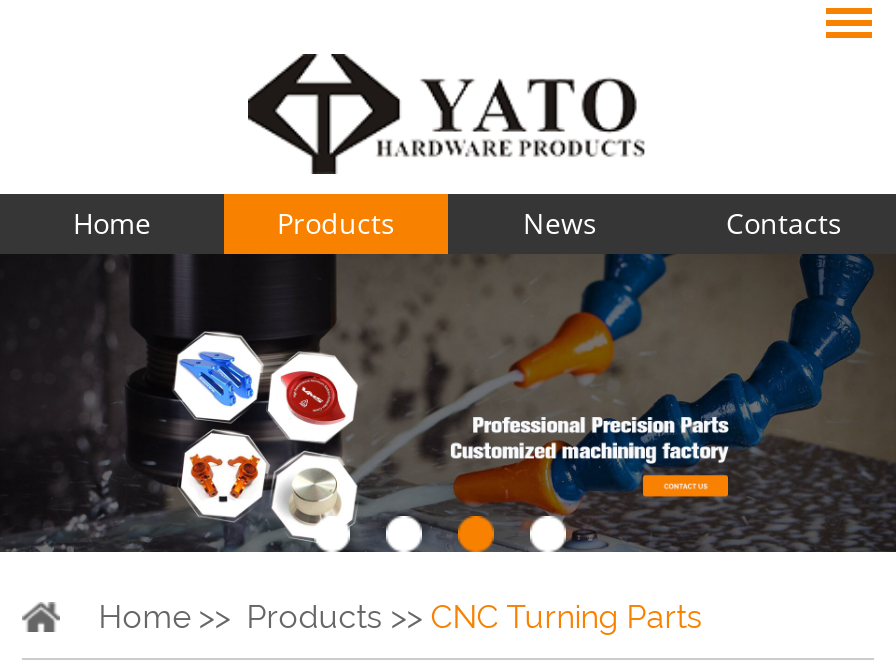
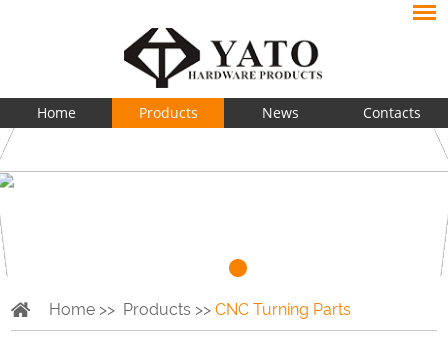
- [image]
